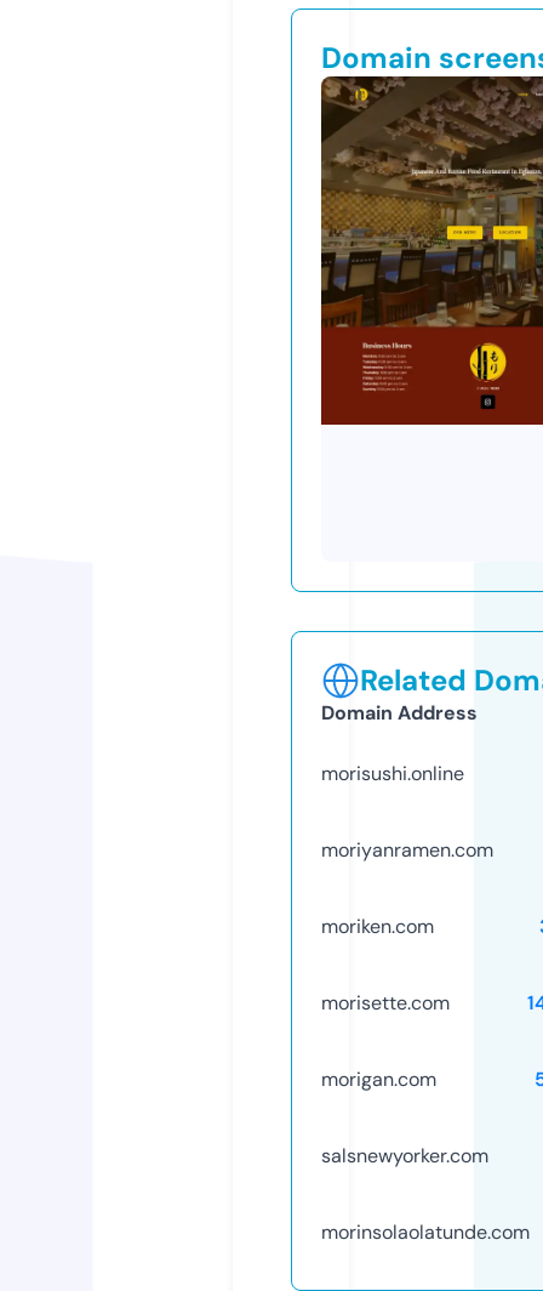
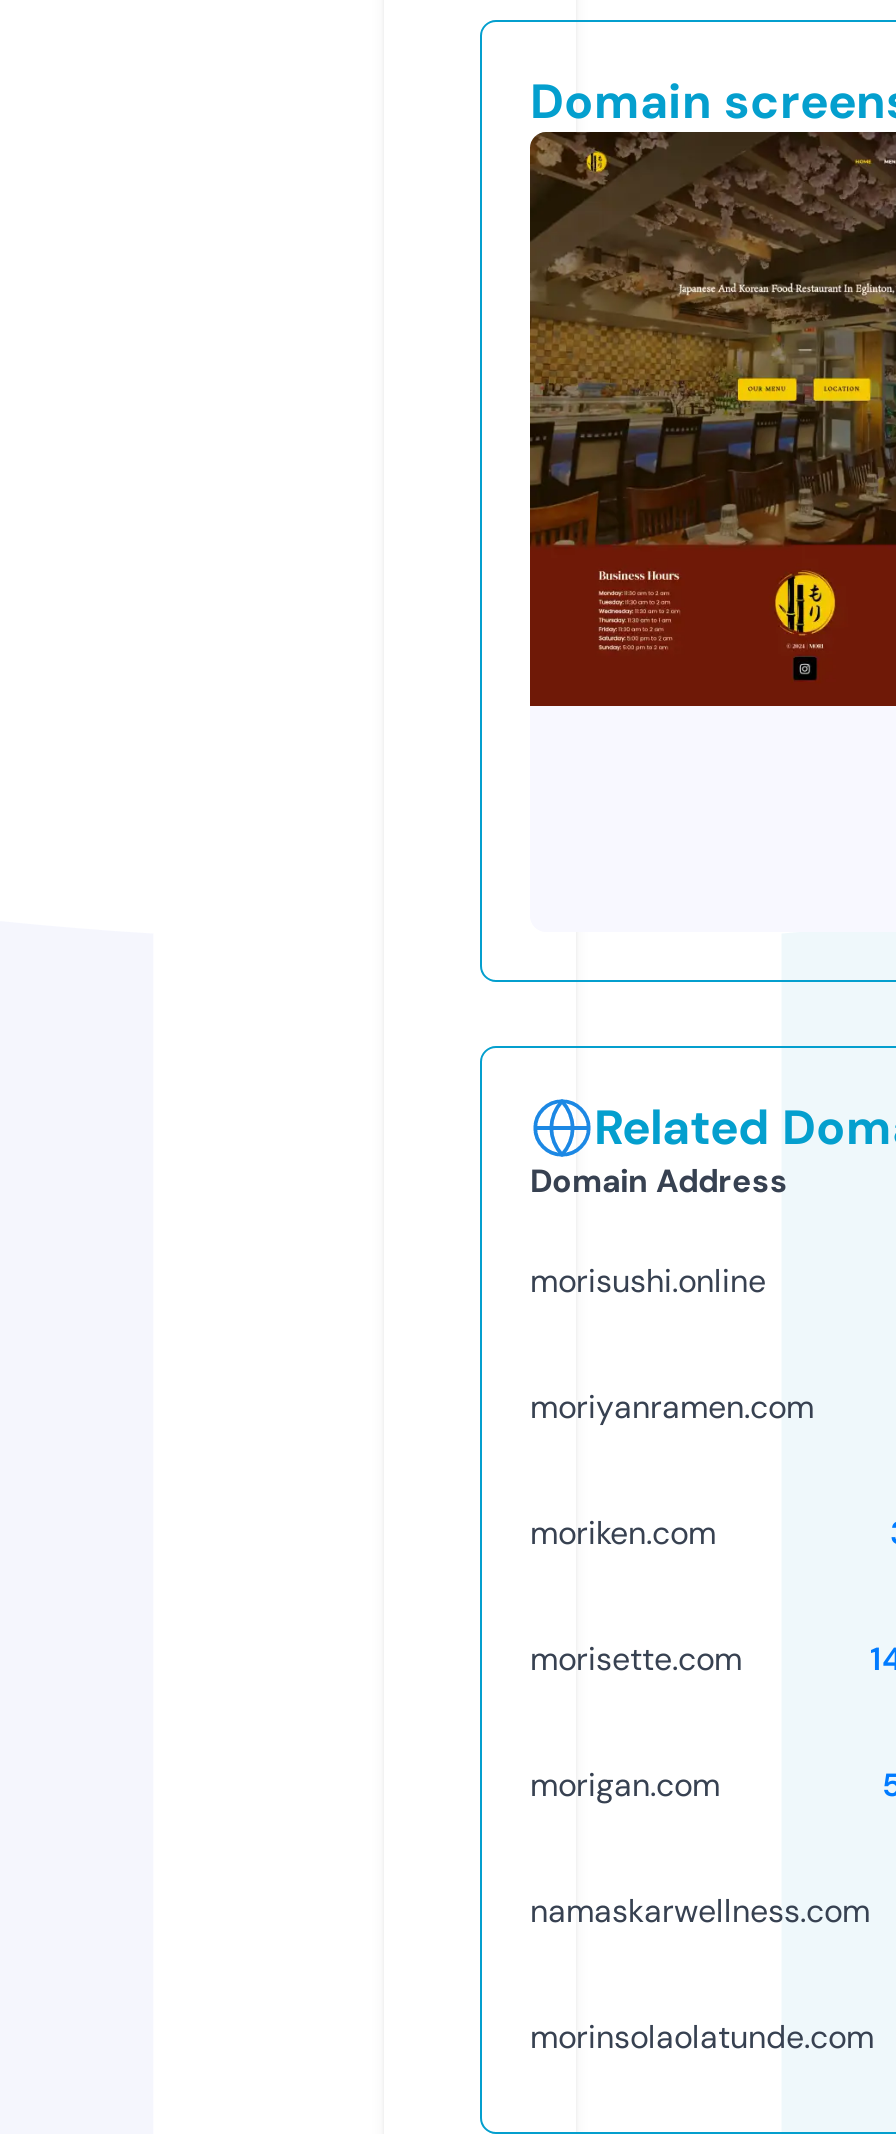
- salsnewyorker.com
+ namaskarwellness.com
